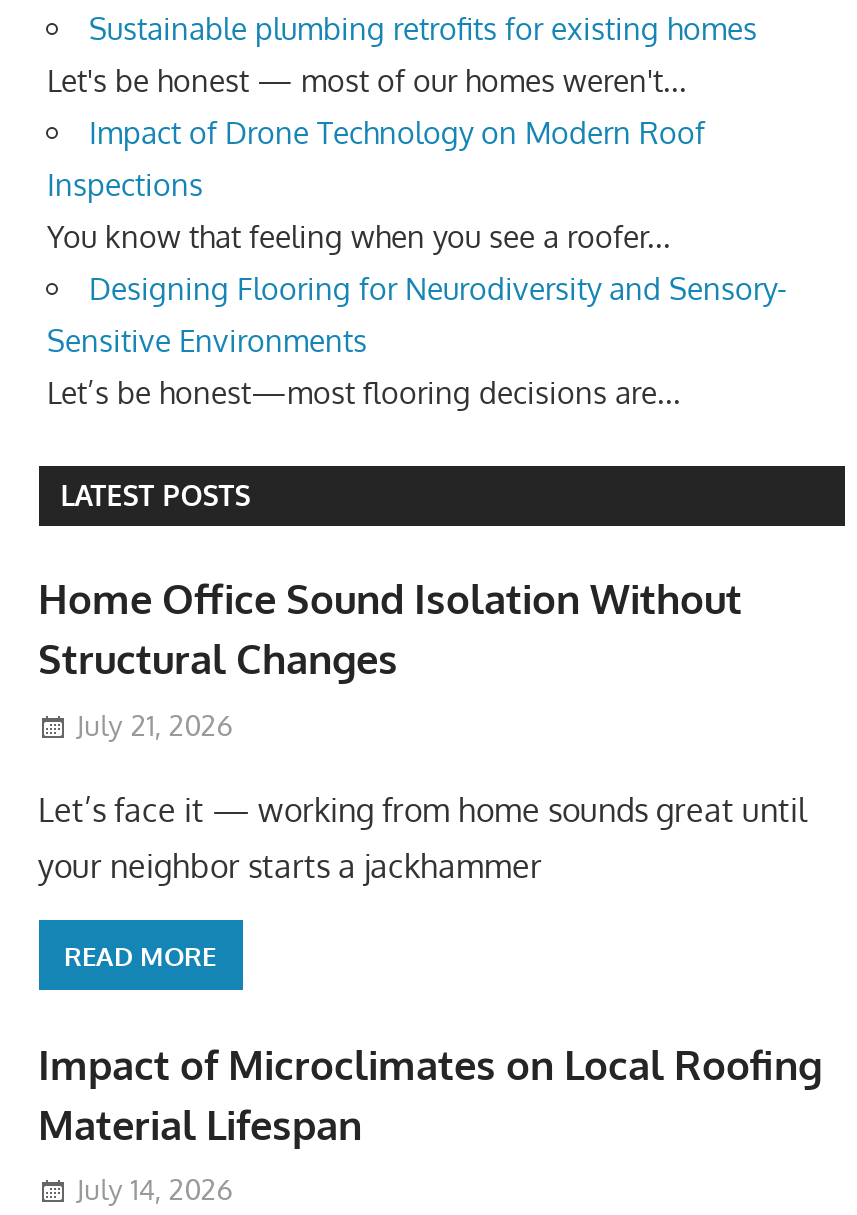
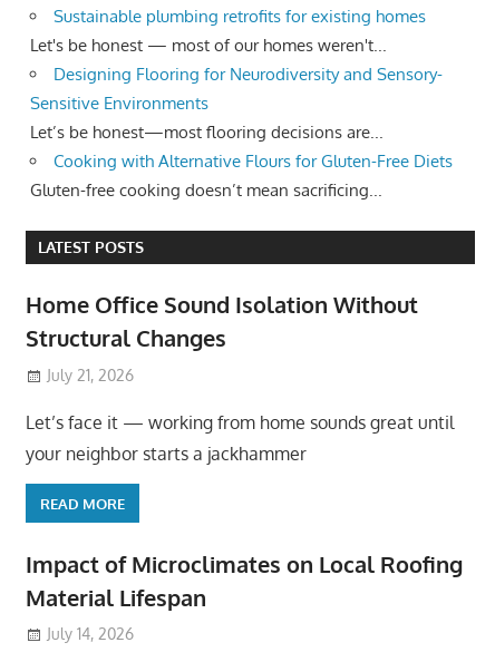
- Impact of Drone Technology on Modern Roof
- Inspections
- You know that feeling when you see a roofer...

moved up: Designing Flooring for Neurodiversity and Sensory- | Sensitive Environments | Let’s be honest—most flooring decisions are...

+ Cooking with Alternative Flours for Gluten-Free Diets
+ Gluten-free cooking doesn’t mean sacrificing...
